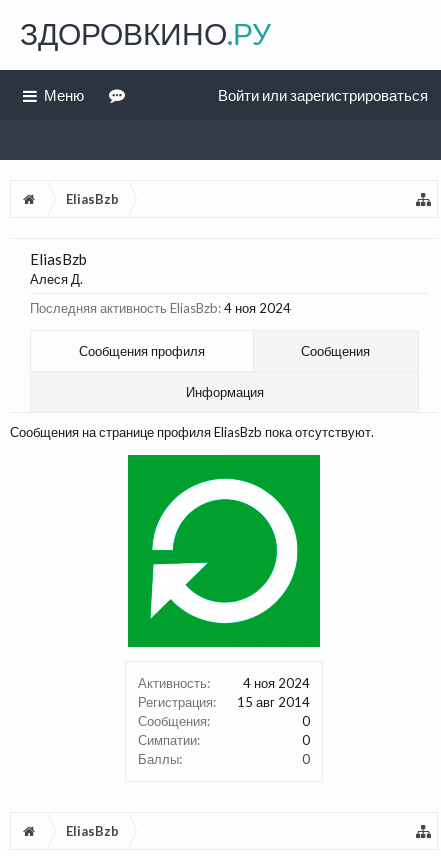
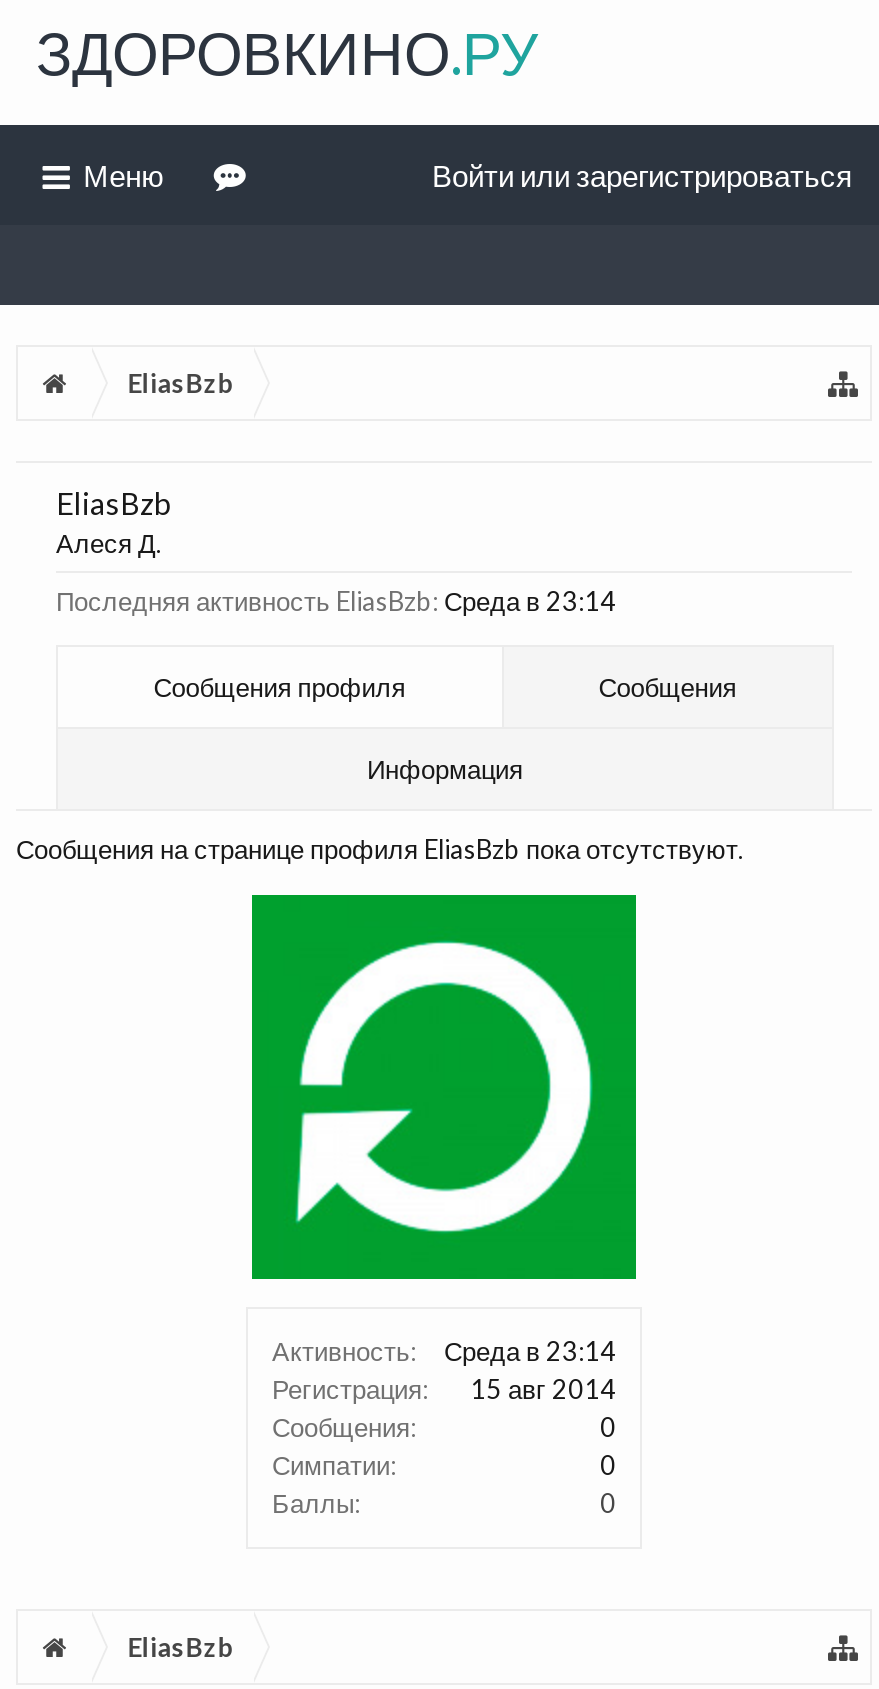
- Последняя активность EliasBzb: 4 ноя 2024
+ Последняя активность EliasBzb: Среда в 23:14

- 4 ноя 2024
+ Среда в 23:14
